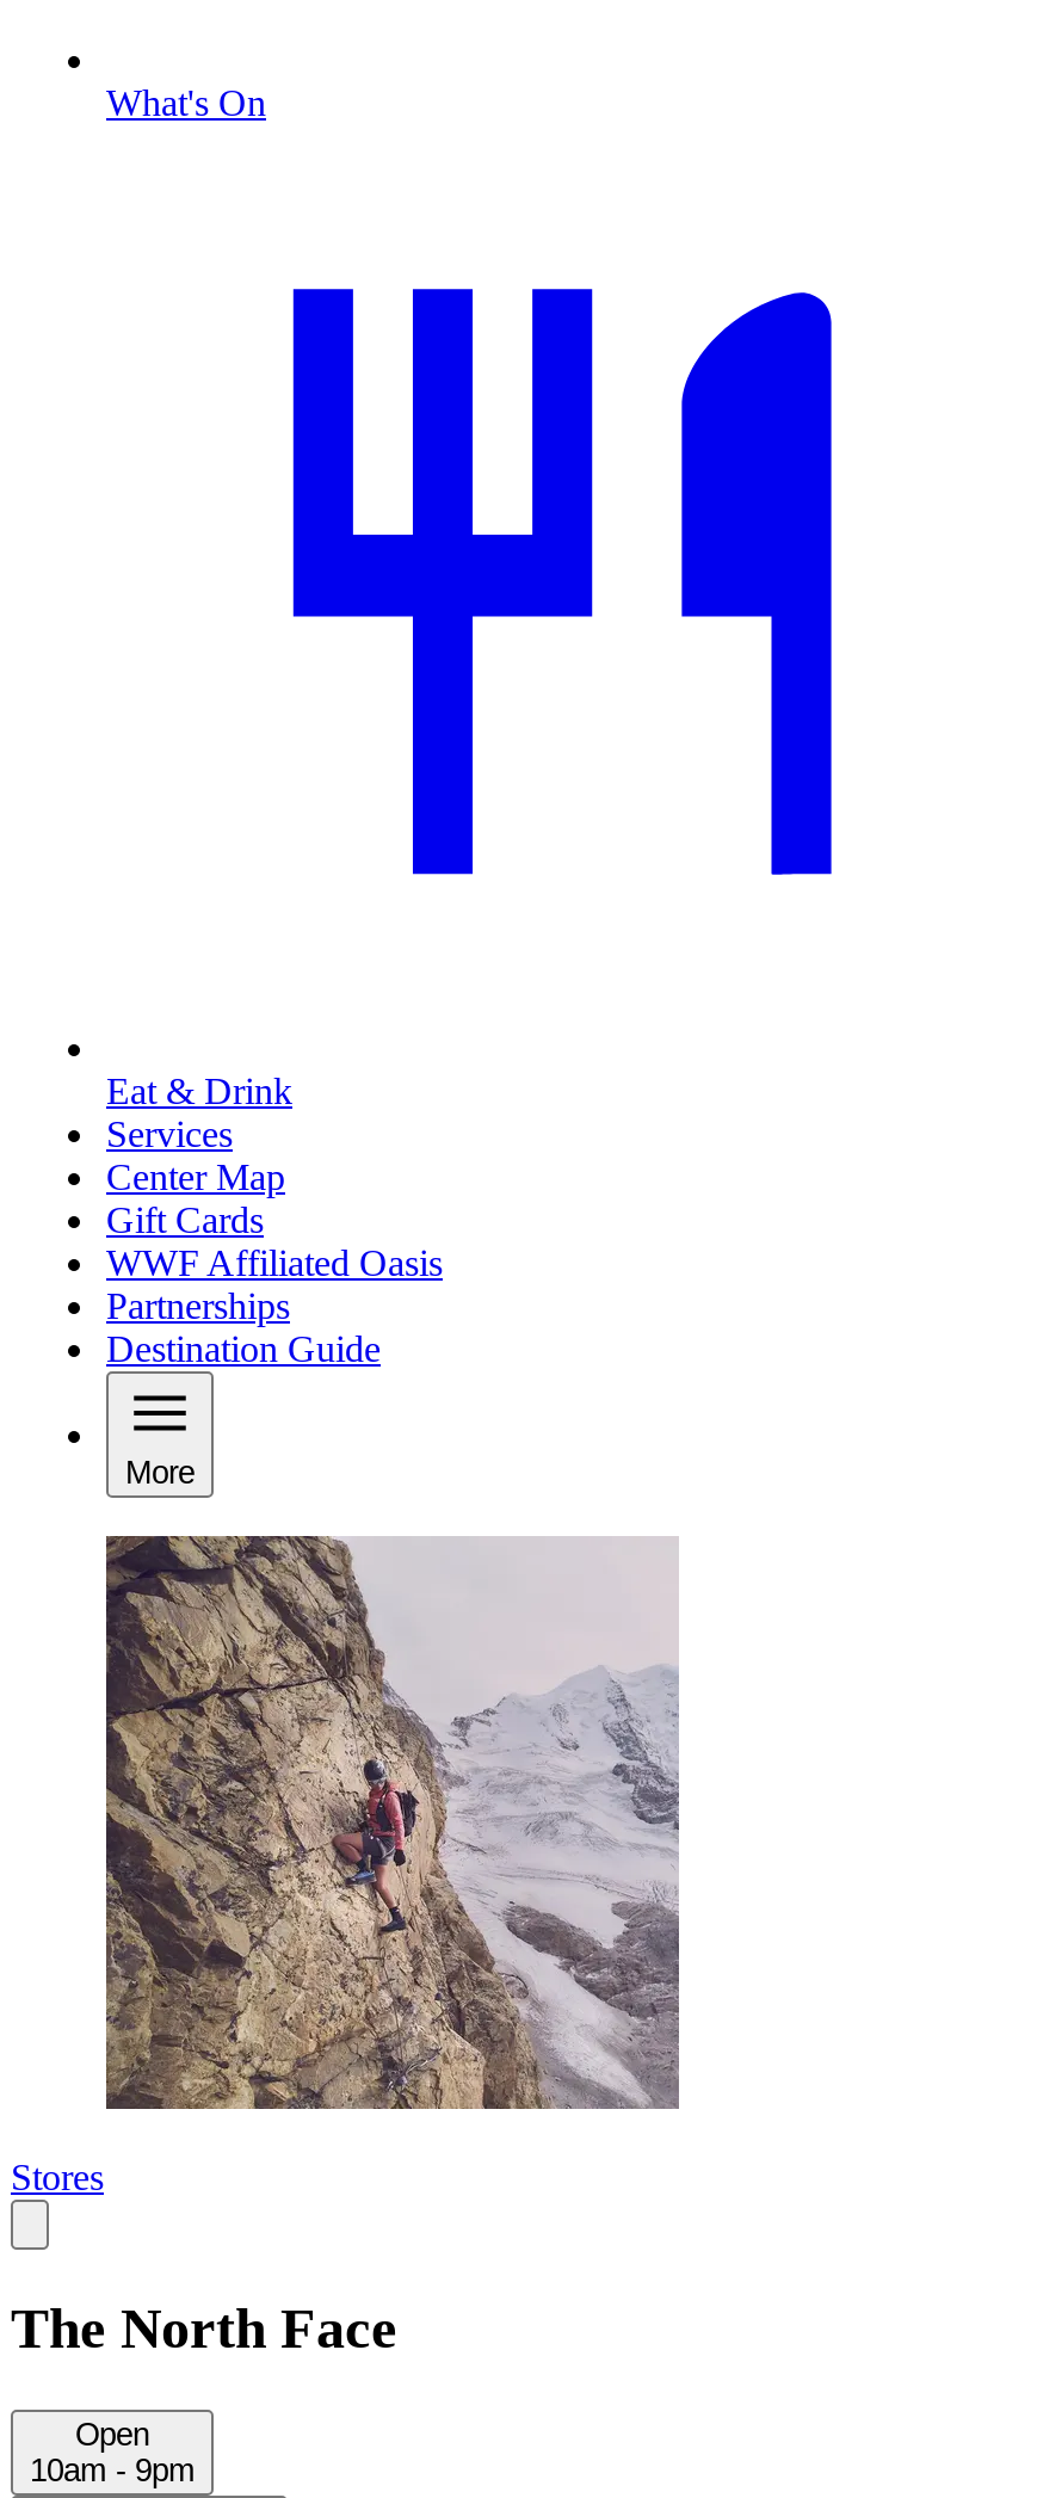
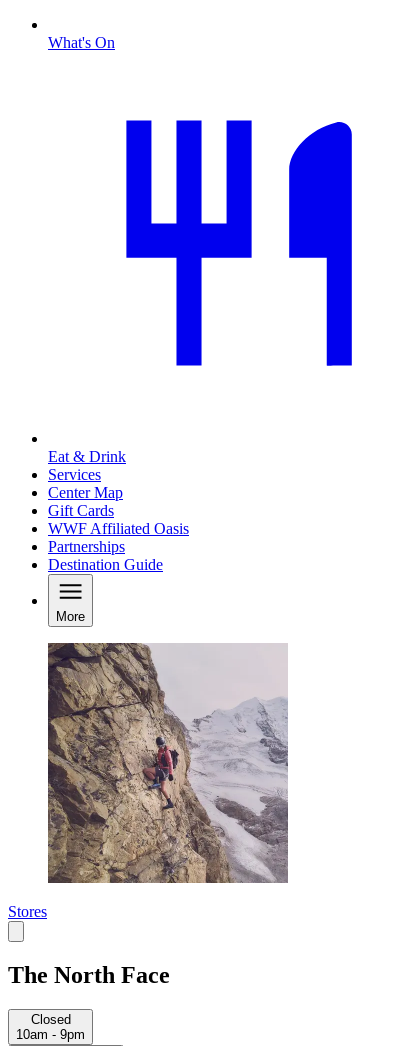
- Open
+ Closed
